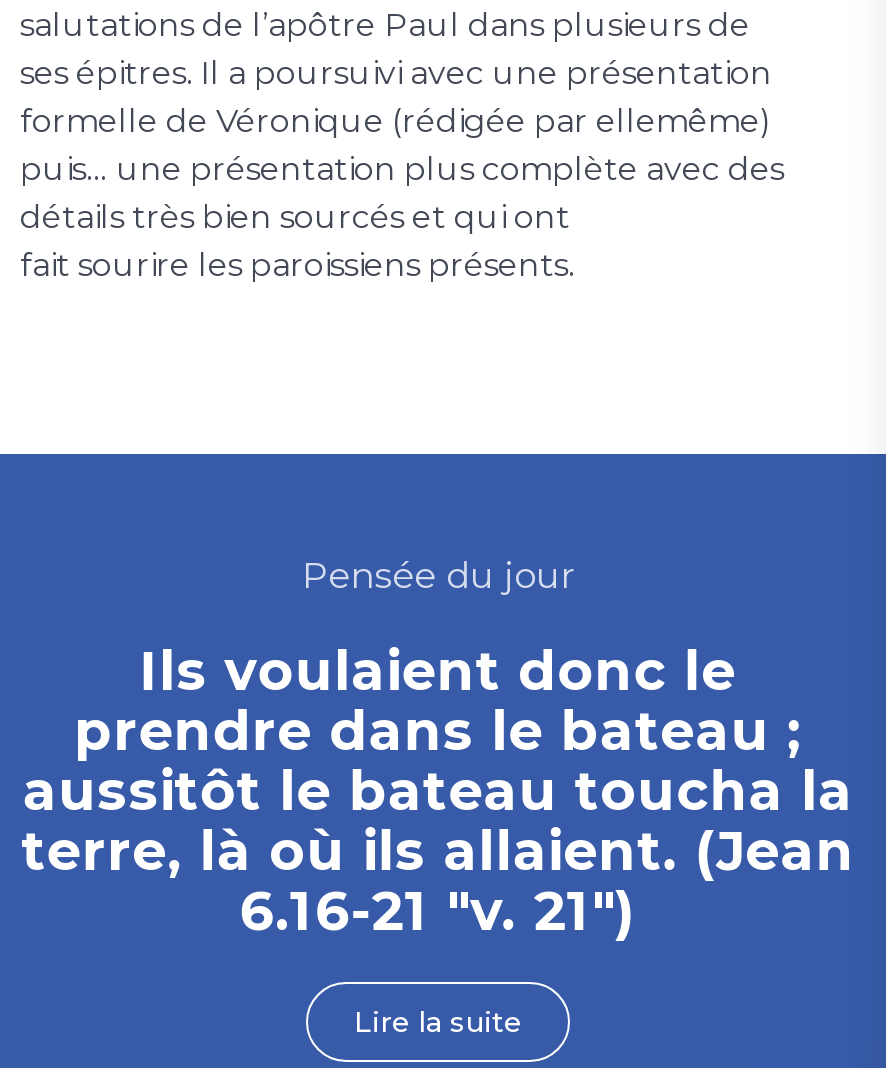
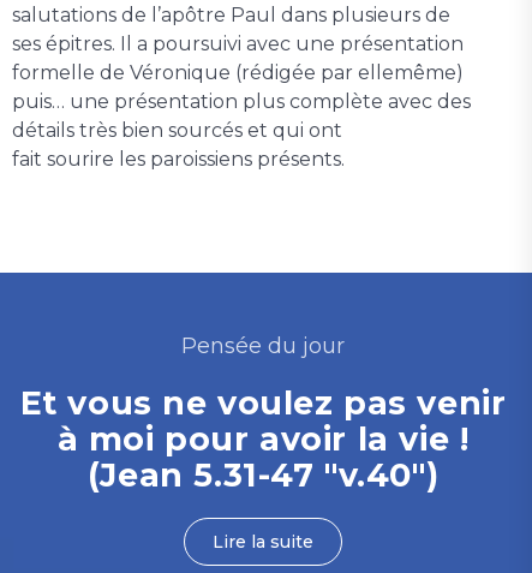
- Ils voulaient donc le
- prendre dans le bateau ;
- aussitôt le bateau toucha la
- terre, là où ils allaient. (Jean
- 6.16-21 "v. 21")
+ Et vous ne voulez pas venir
+ à moi pour avoir la vie !
+ (Jean 5.31-47 "v.40")
